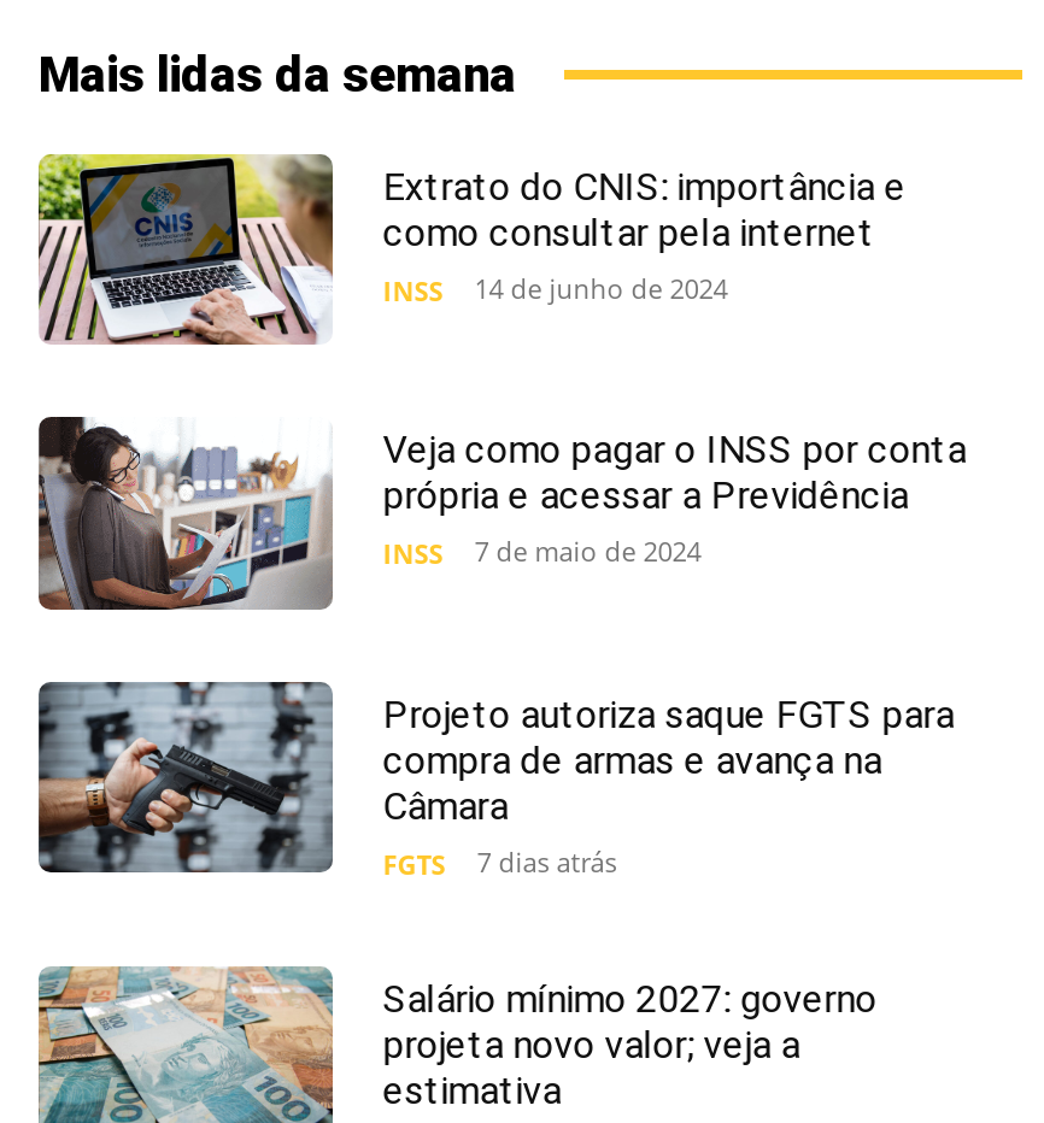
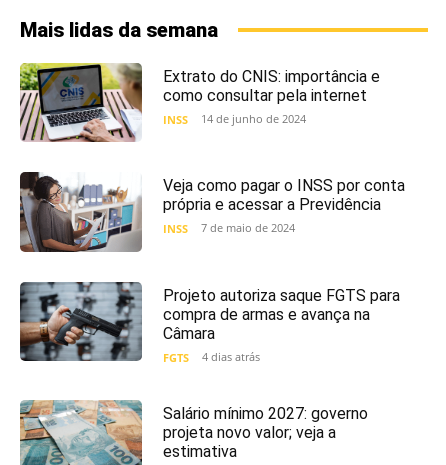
- FGTS 7 dias atrás
+ FGTS 4 dias atrás
